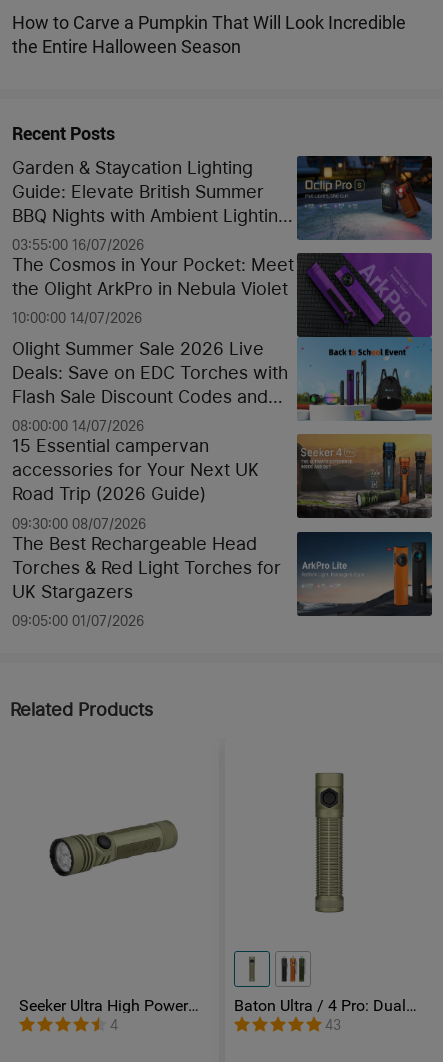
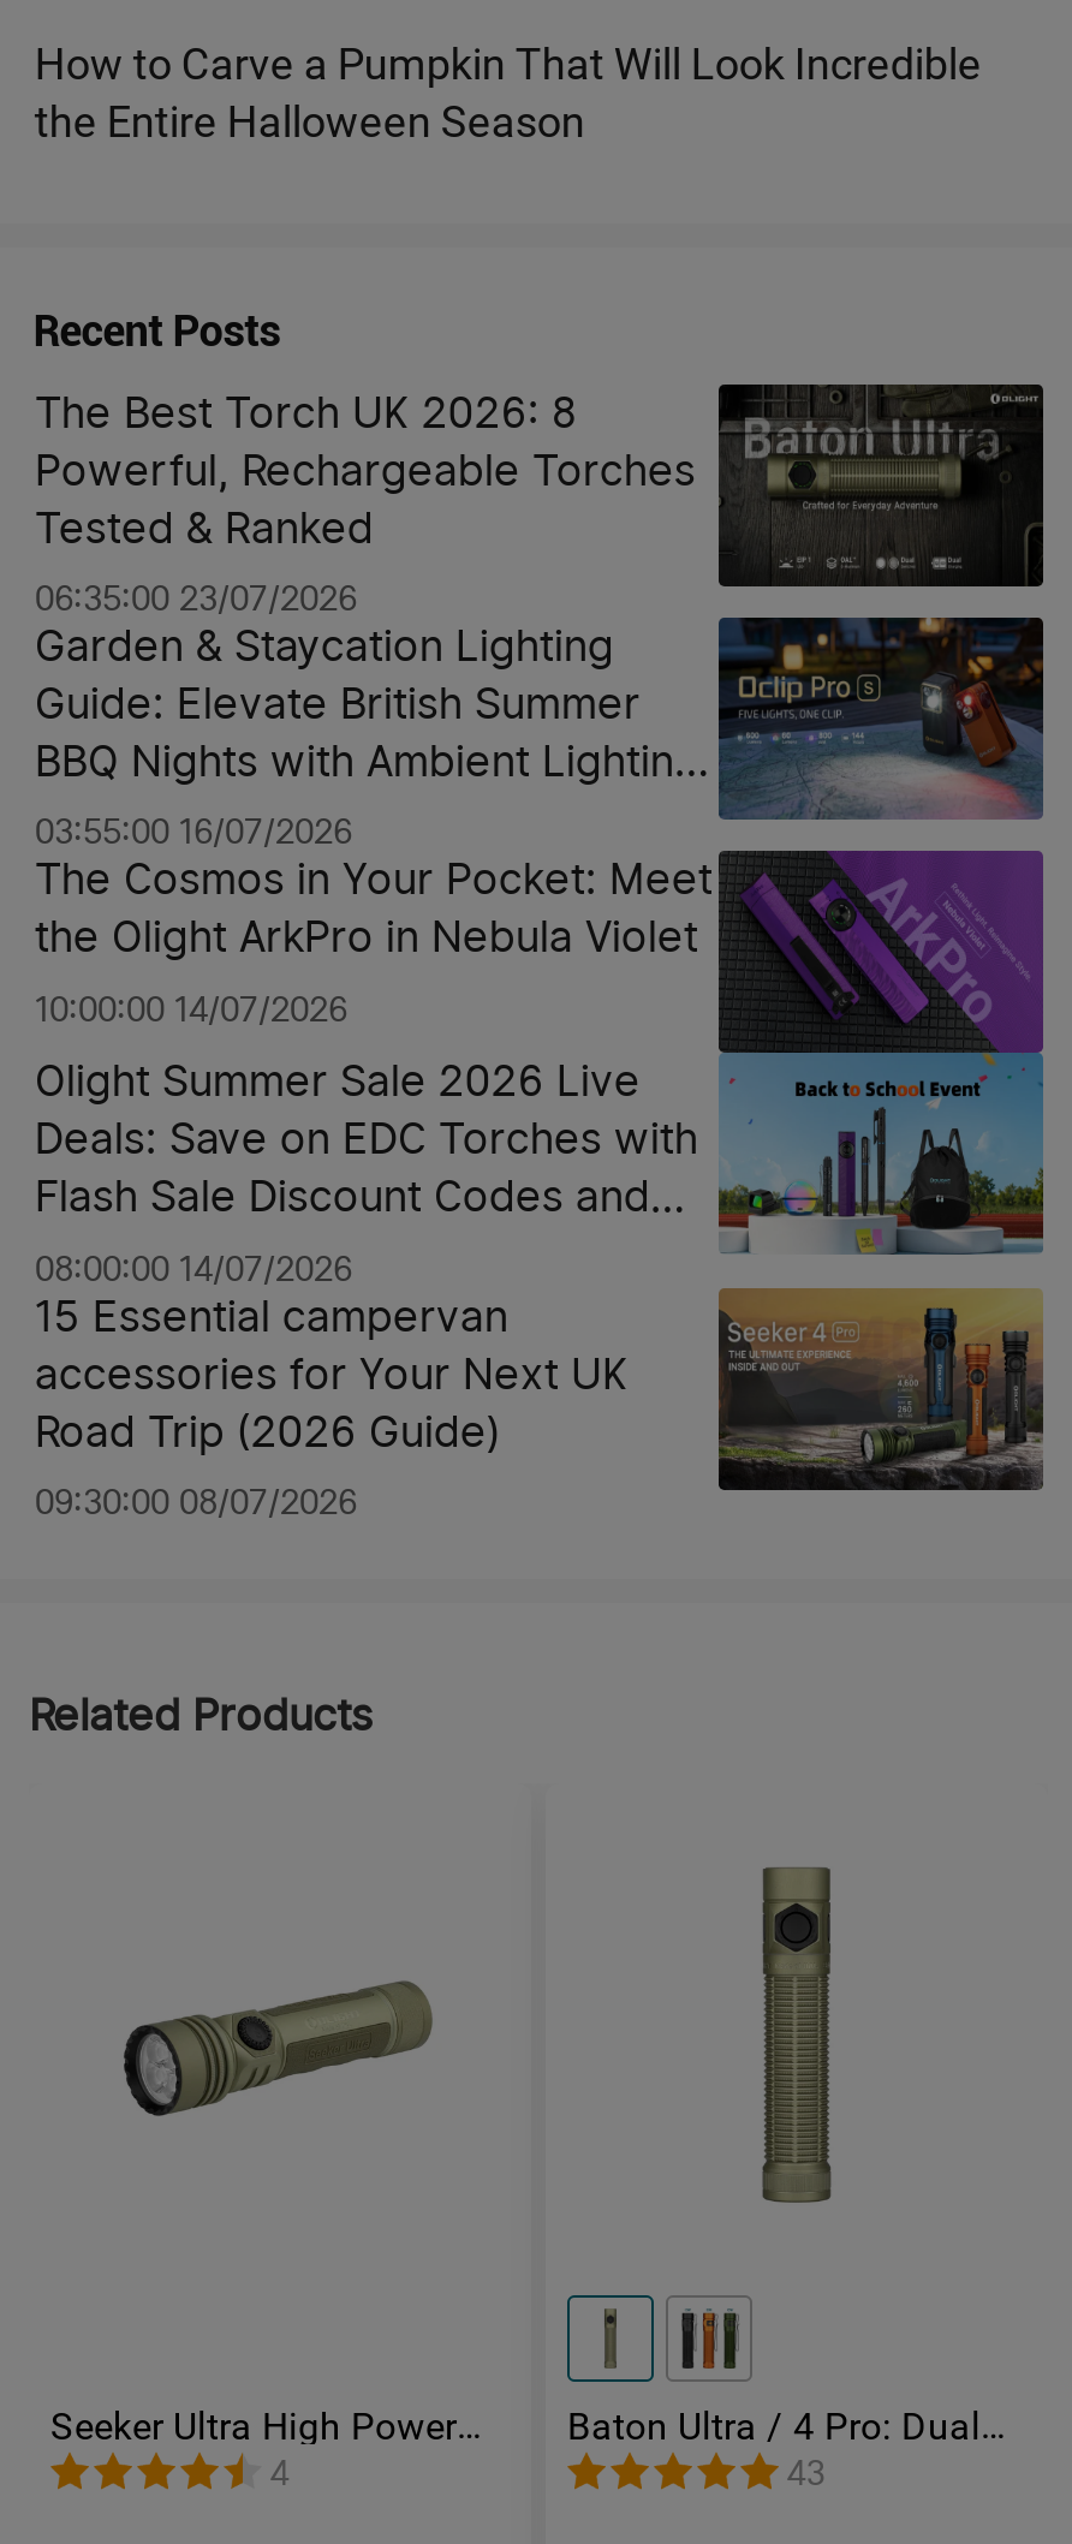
+ [image]
+ The Best Torch UK 2026: 8
+ Powerful, Rechargeable Torches
+ Tested & Ranked
+ 06:35:00 23/07/2026

moved down: [image] | Garden & Staycation Lighting | Guide: Elevate British Summer | ... | Road Trip (2026 Guide) | 09:30:00 08/07/2026

- [image]
- The Best Rechargeable Head
- Torches & Red Light Torches for
- UK Stargazers
- 09:05:00 01/07/2026
